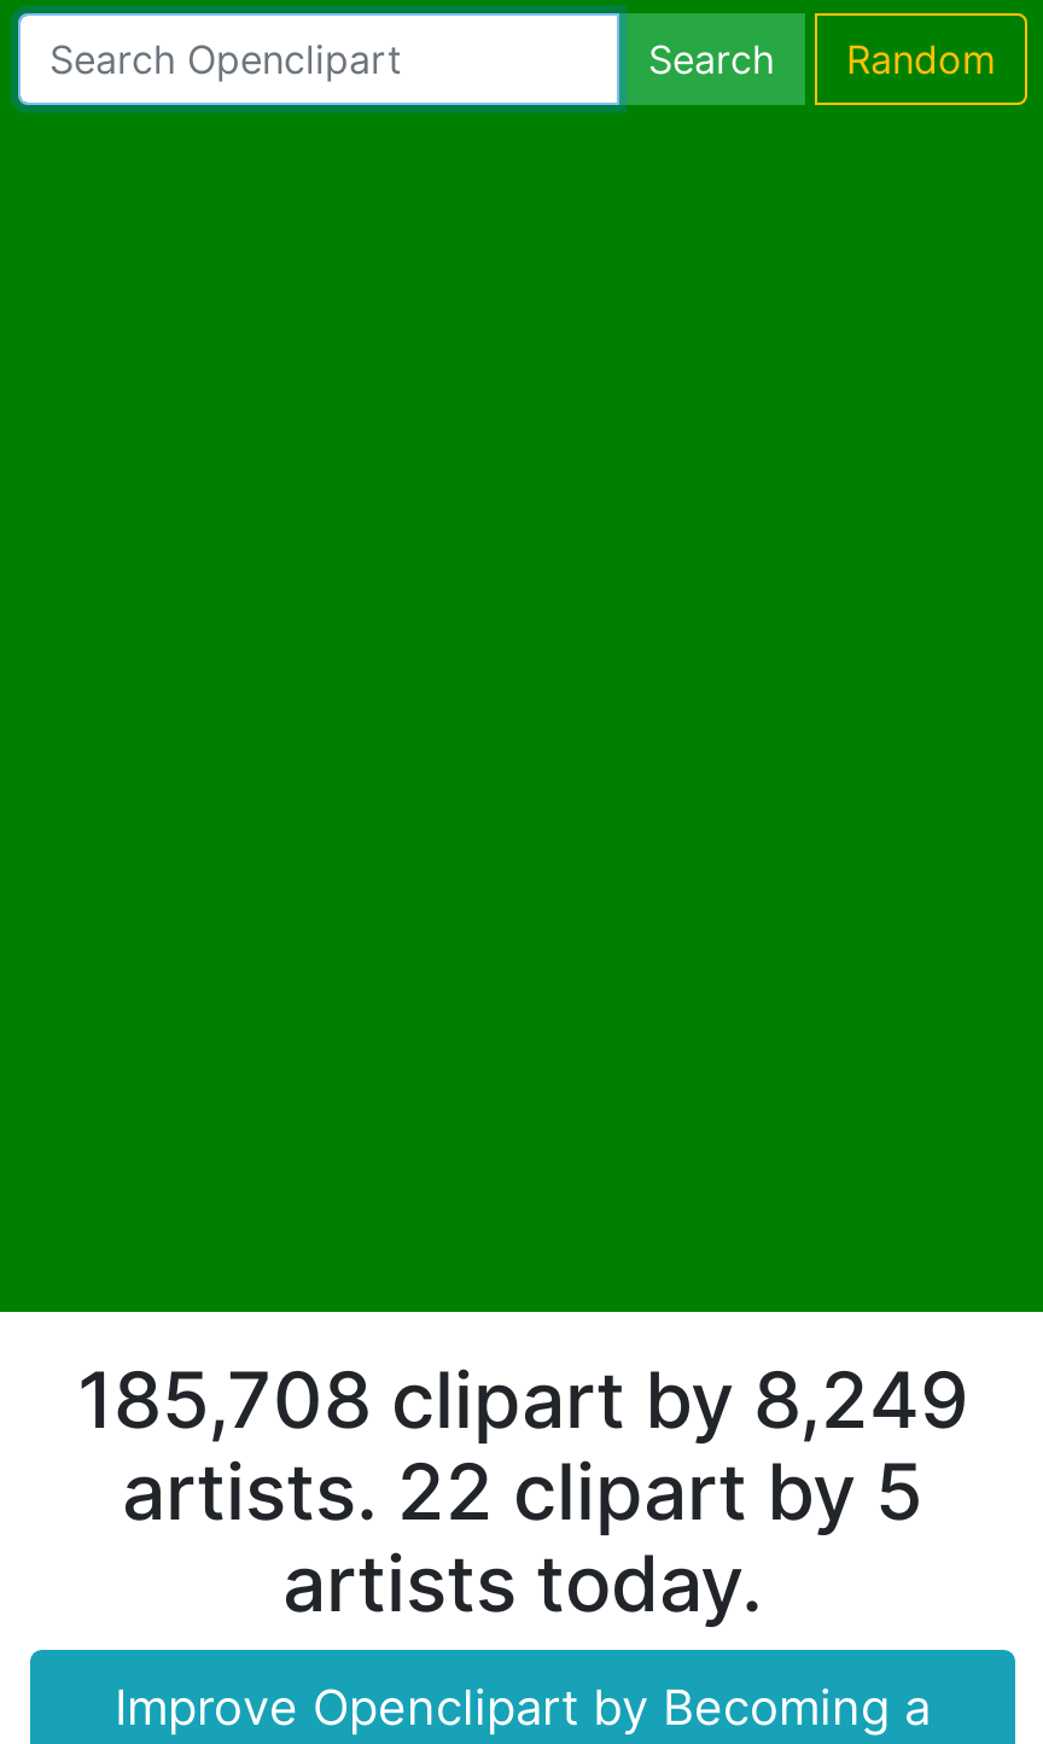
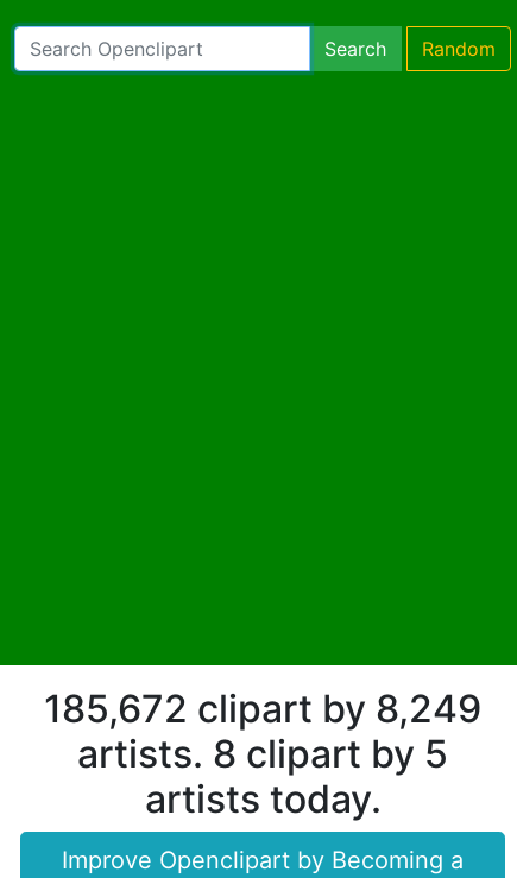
- 185,708 clipart by 8,249
+ 185,672 clipart by 8,249

- artists. 22 clipart by 5
+ artists. 8 clipart by 5
